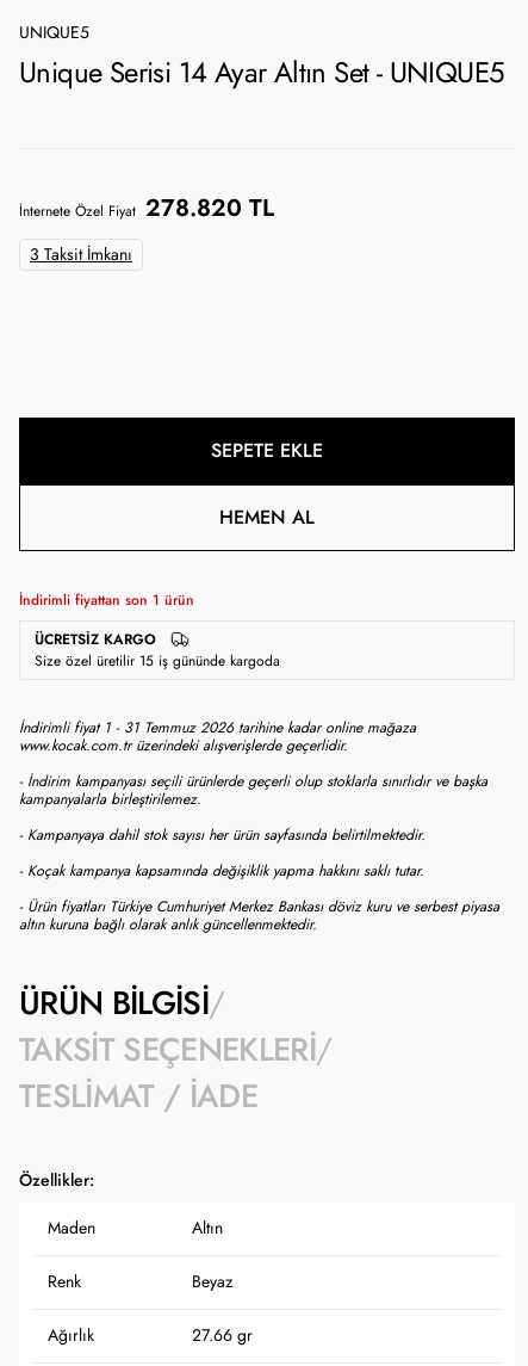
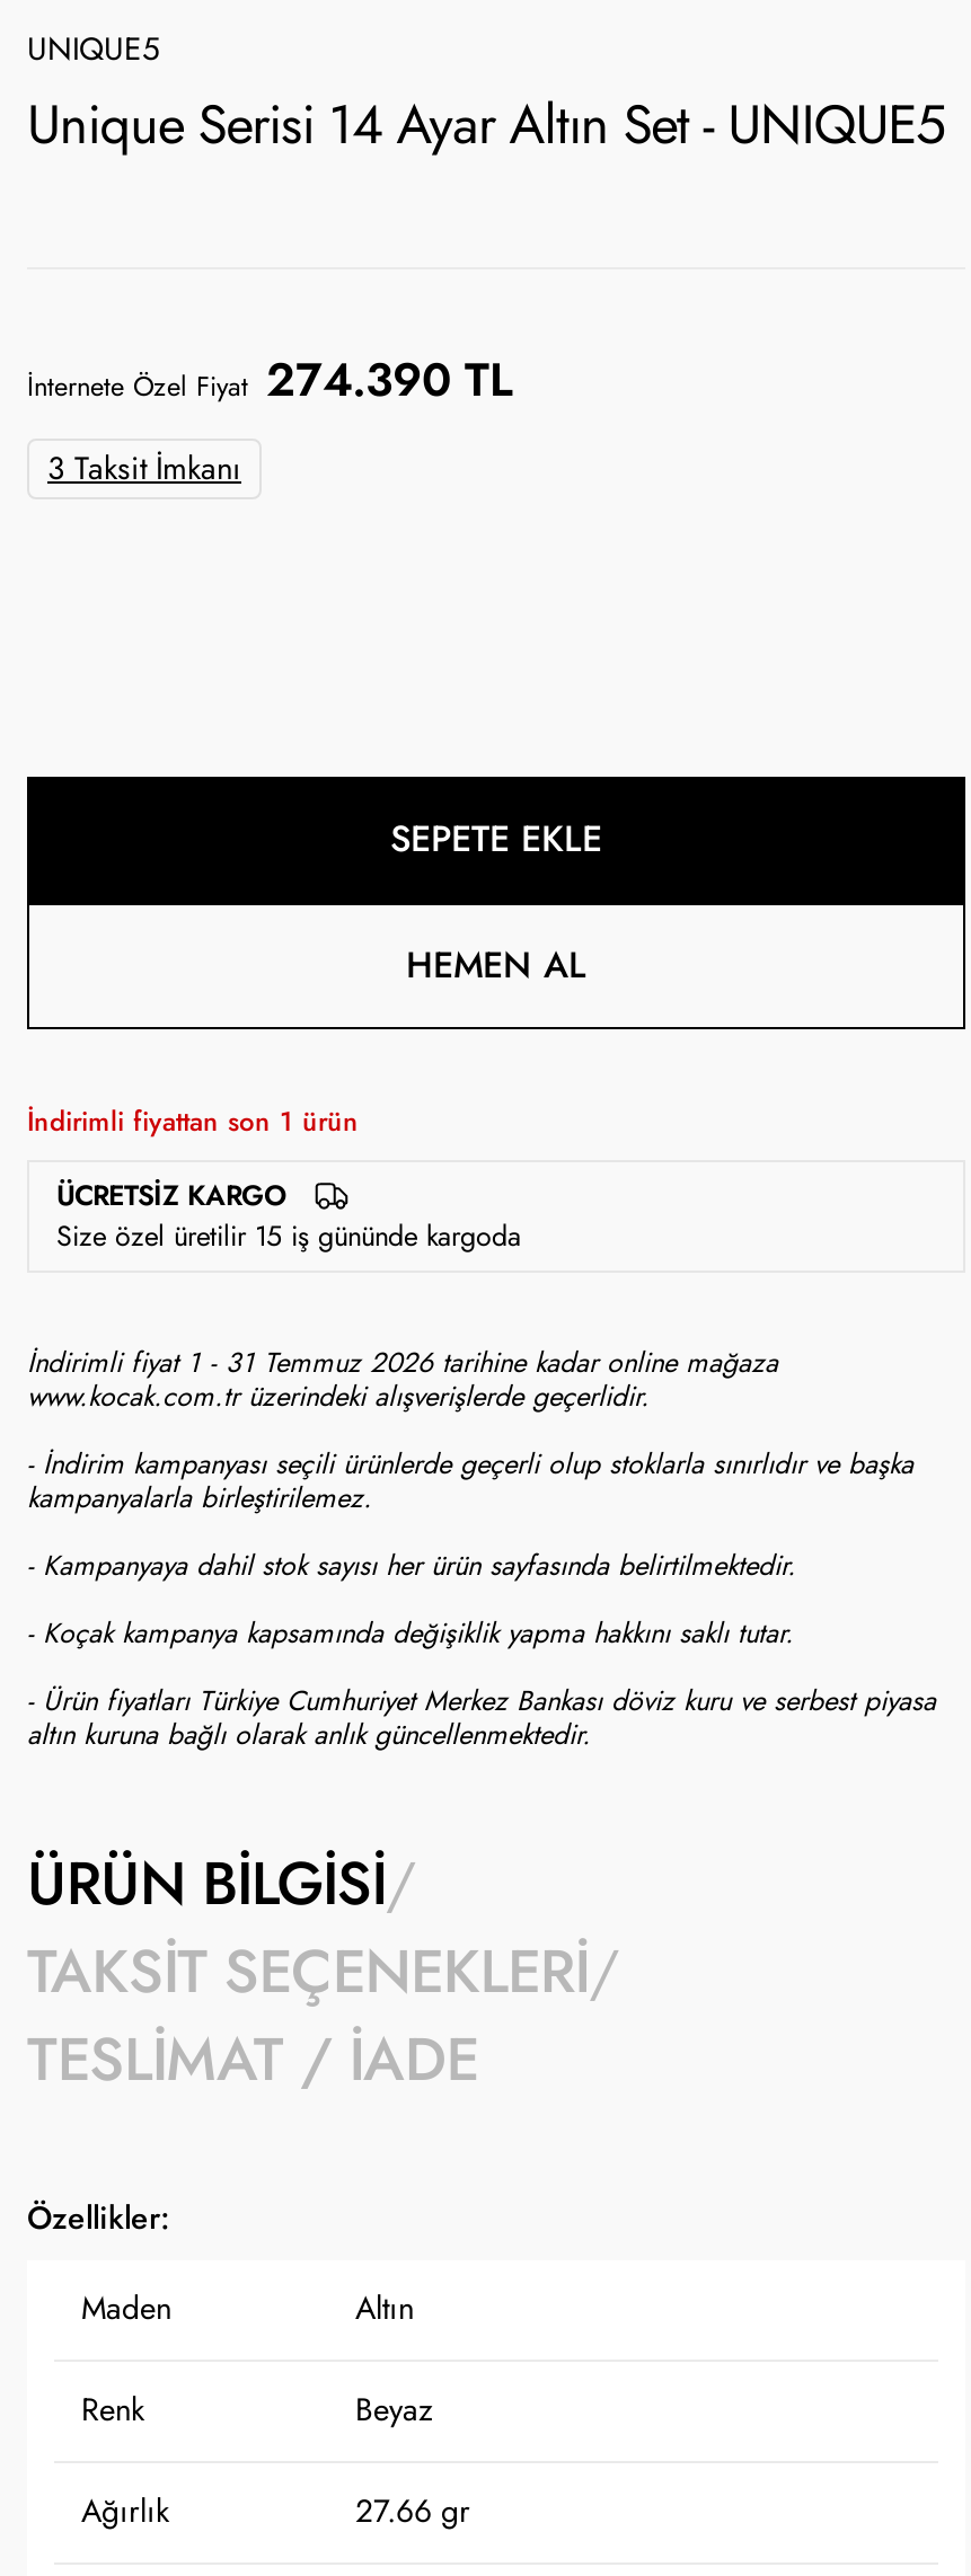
- İnternete Özel Fiyat 278.820 TL
+ İnternete Özel Fiyat 274.390 TL
